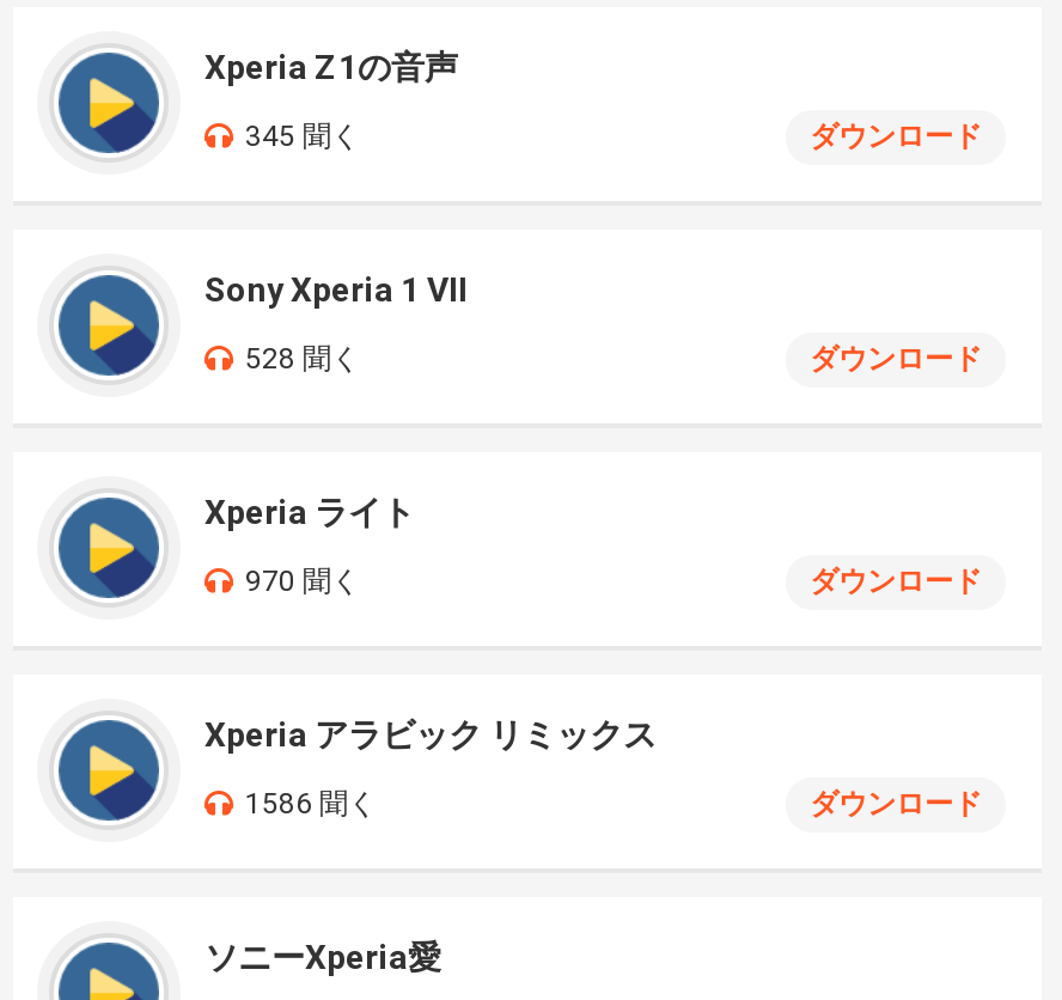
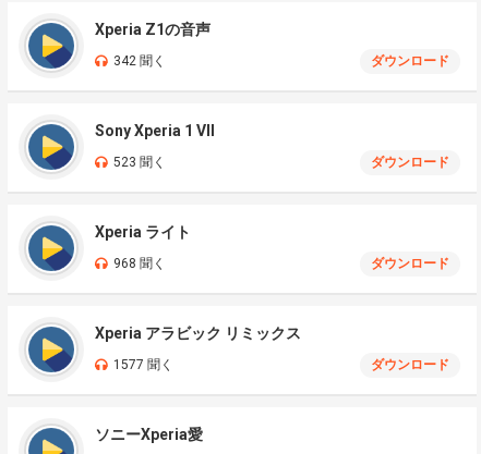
- 345 聞く
+ 342 聞く

- 528 聞く
+ 523 聞く

- 970 聞く
+ 968 聞く

- 1586 聞く
+ 1577 聞く
